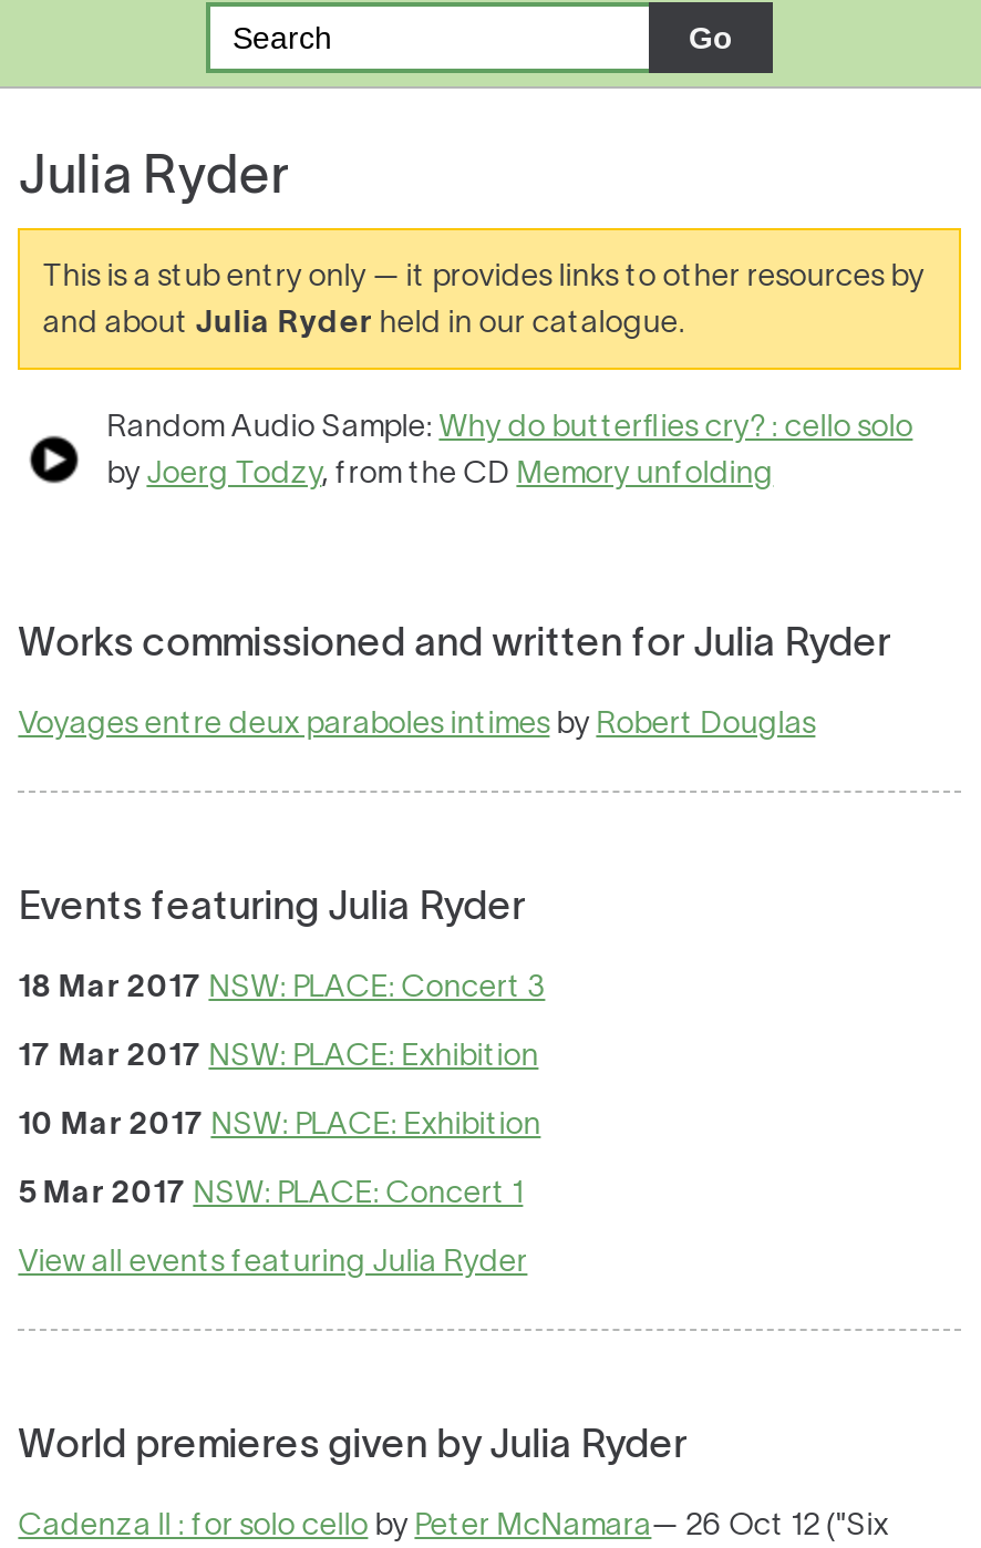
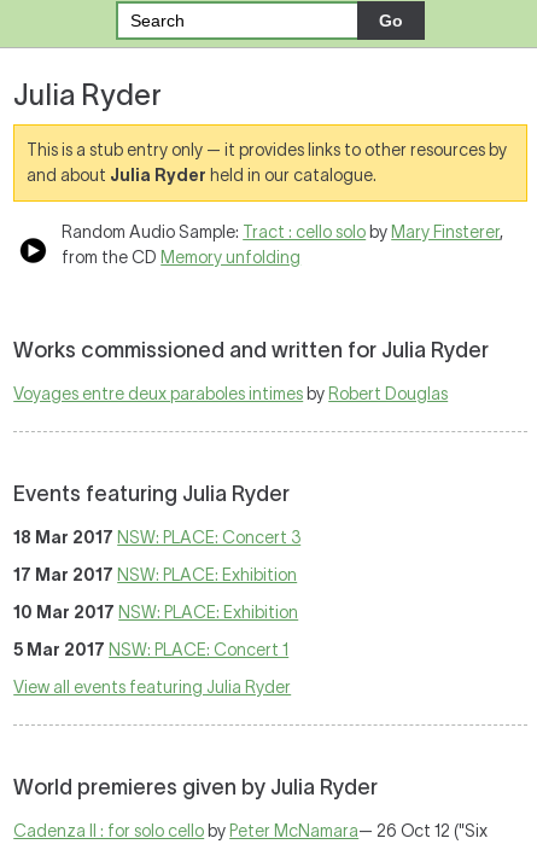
- Random Audio Sample: Why do butterflies cry? : cello solo
- by Joerg Todzy, from the CD Memory unfolding
+ Random Audio Sample: Tract : cello solo by Mary Finsterer,
+ from the CD Memory unfolding
